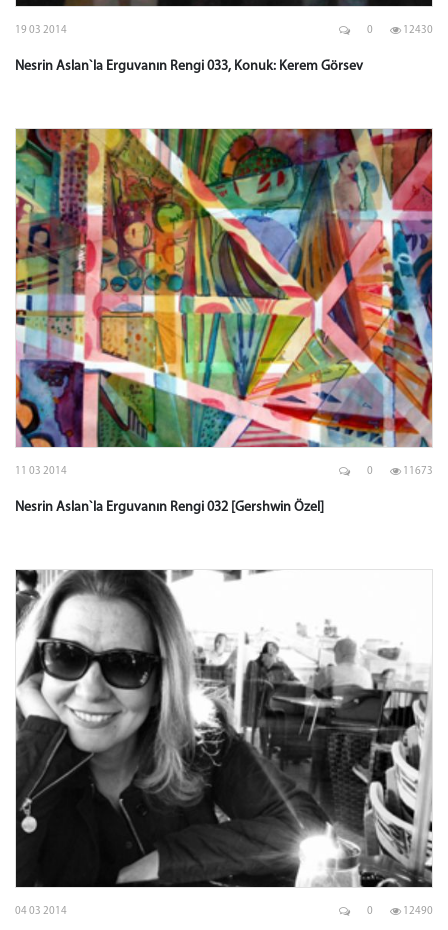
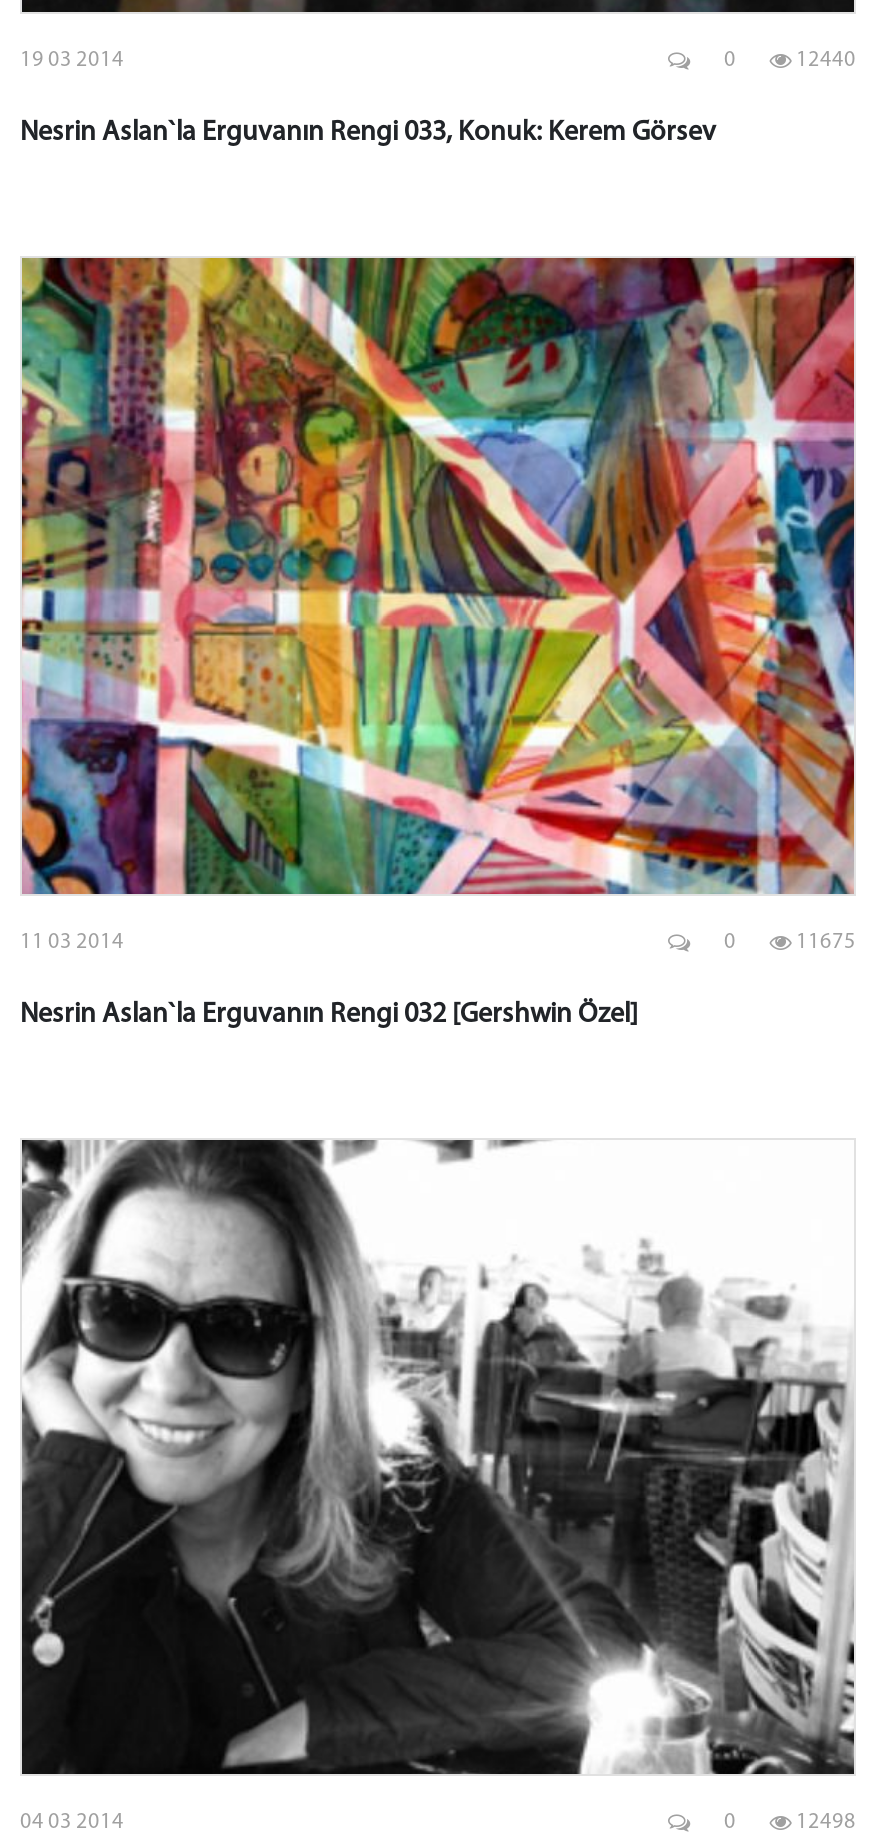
- 12430
+ 12440

- 11673
+ 11675

- 12490
+ 12498
